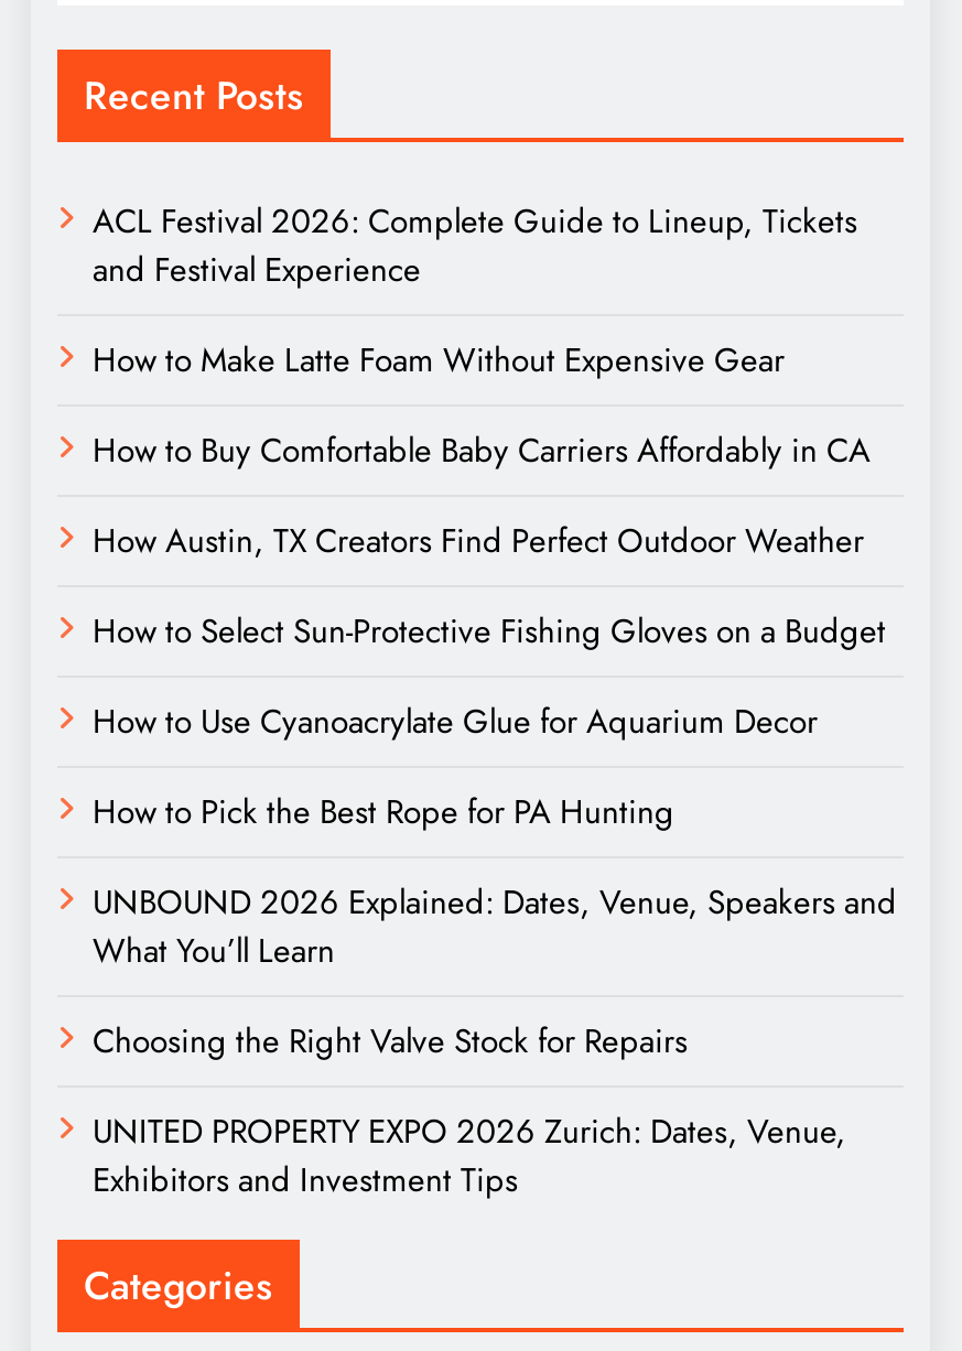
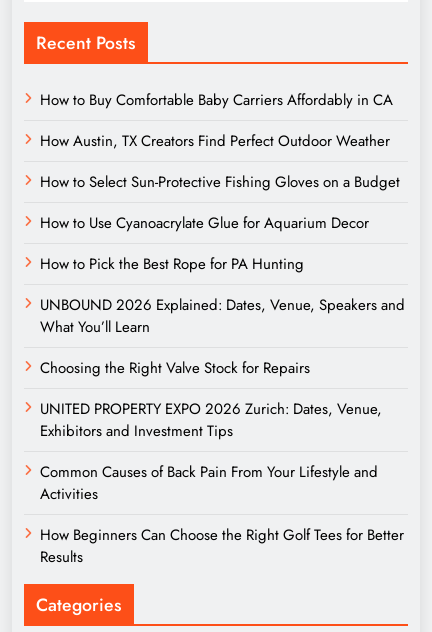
- ACL Festival 2026: Complete Guide to Lineup, Tickets
- and Festival Experience
- How to Make Latte Foam Without Expensive Gear

moved up: How to Buy Comfortable Baby Carriers Affordably in CA | How Austin, TX Creators Find Perfect Outdoor Weather | How to Select Sun-Protective Fishing Gloves on a Budget | ... | UNITED PROPERTY EXPO 2026 Zurich: Dates, Venue, | Exhibitors and Investment Tips

+ Common Causes of Back Pain From Your Lifestyle and
+ Activities
+ How Beginners Can Choose the Right Golf Tees for Better
+ Results
